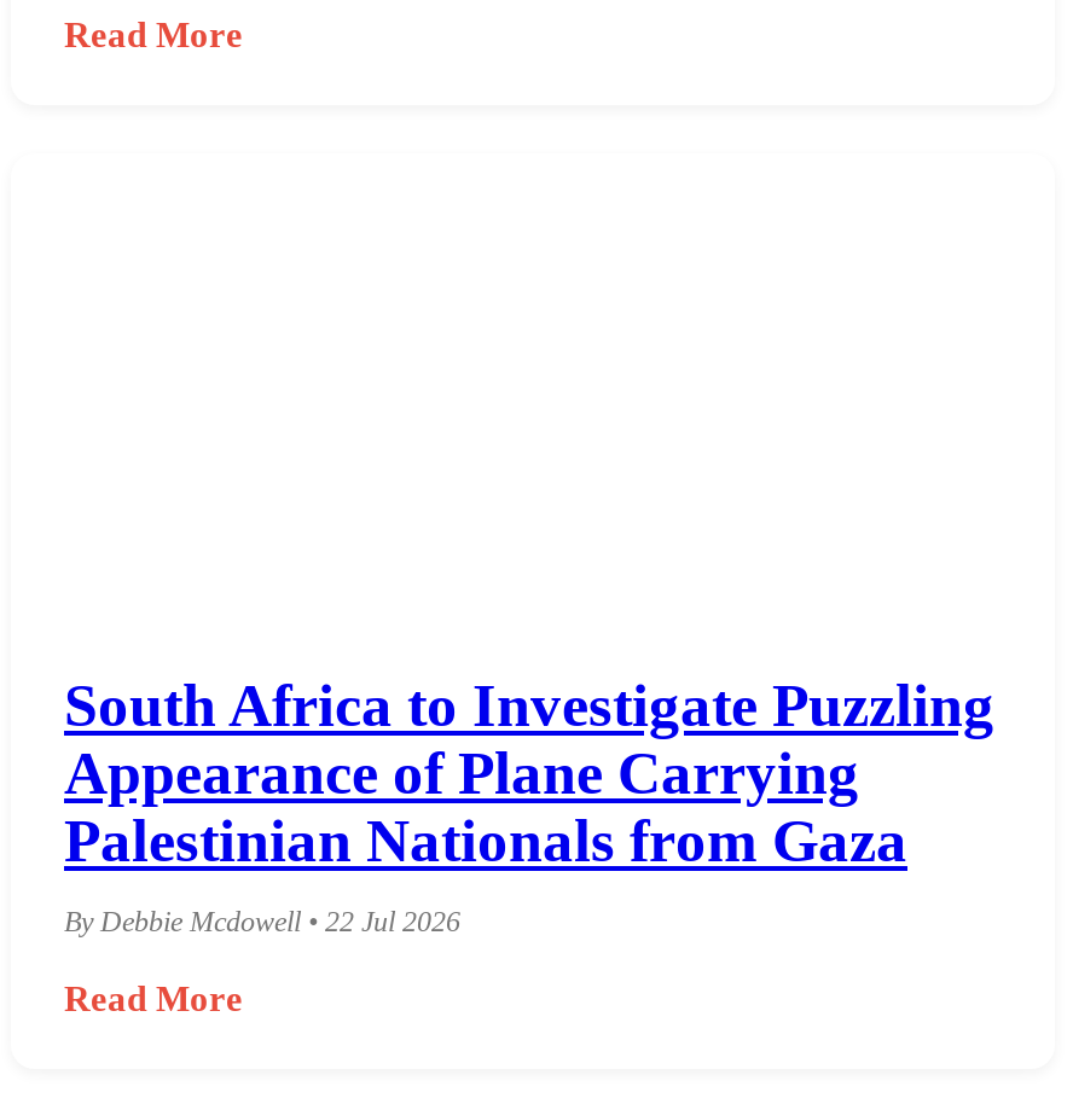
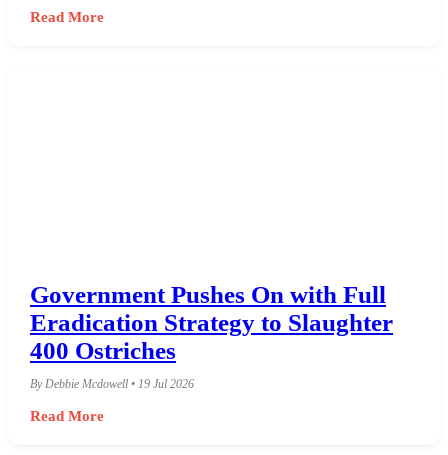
- South Africa to Investigate Puzzling
- Appearance of Plane Carrying
- Palestinian Nationals from Gaza
+ Government Pushes On with Full
+ Eradication Strategy to Slaughter
+ 400 Ostriches

- By Debbie Mcdowell • 22 Jul 2026
+ By Debbie Mcdowell • 19 Jul 2026
